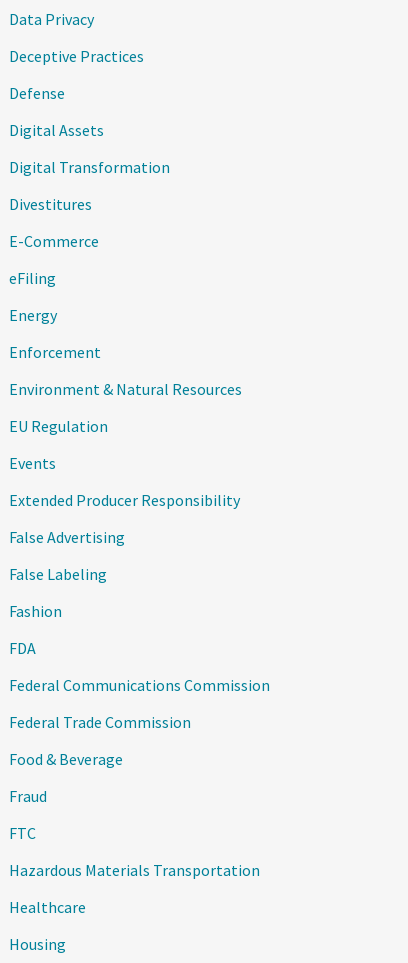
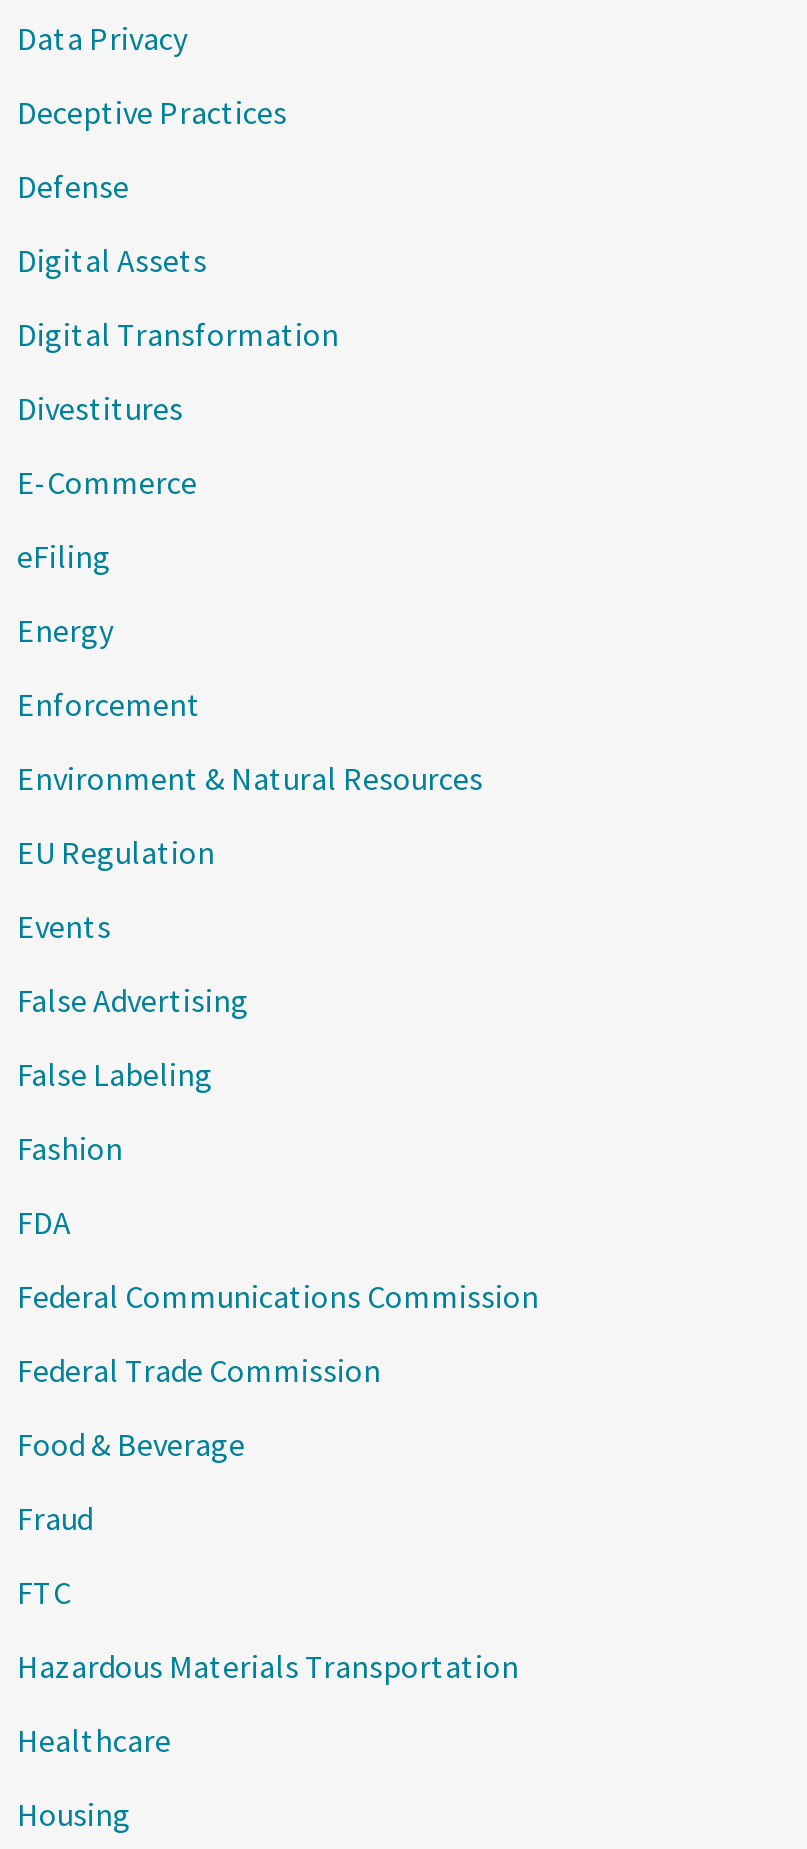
- Extended Producer Responsibility
